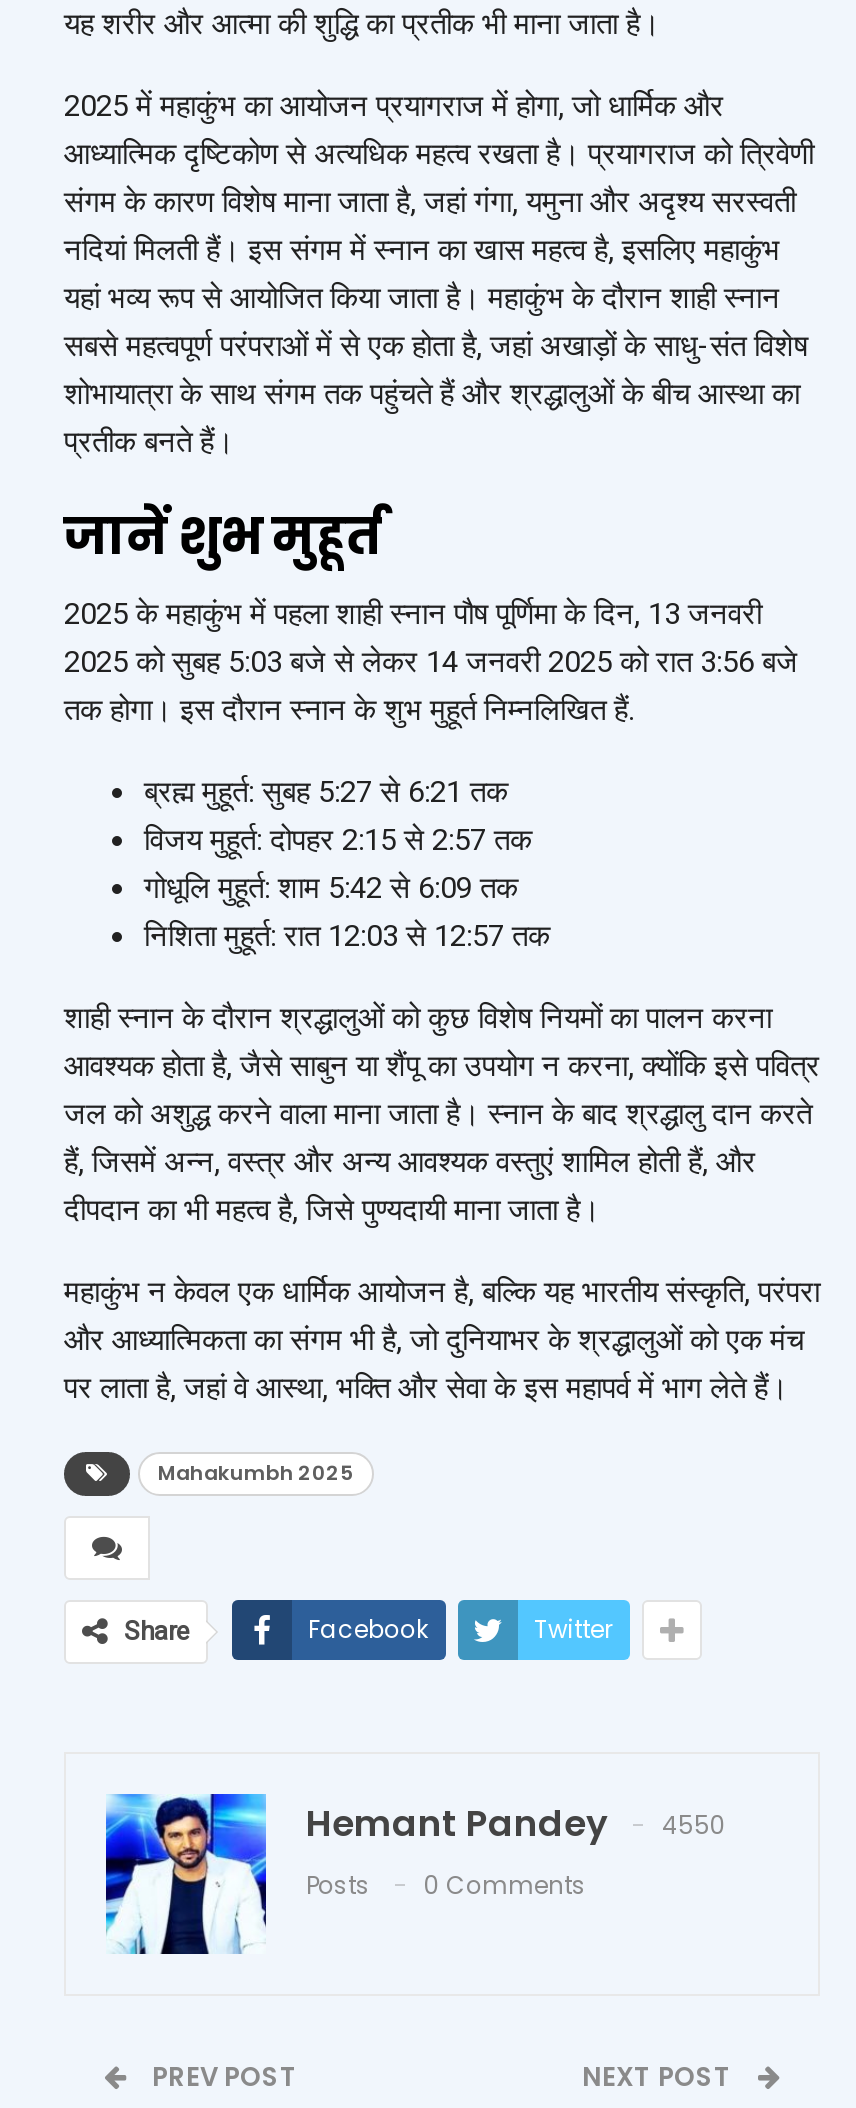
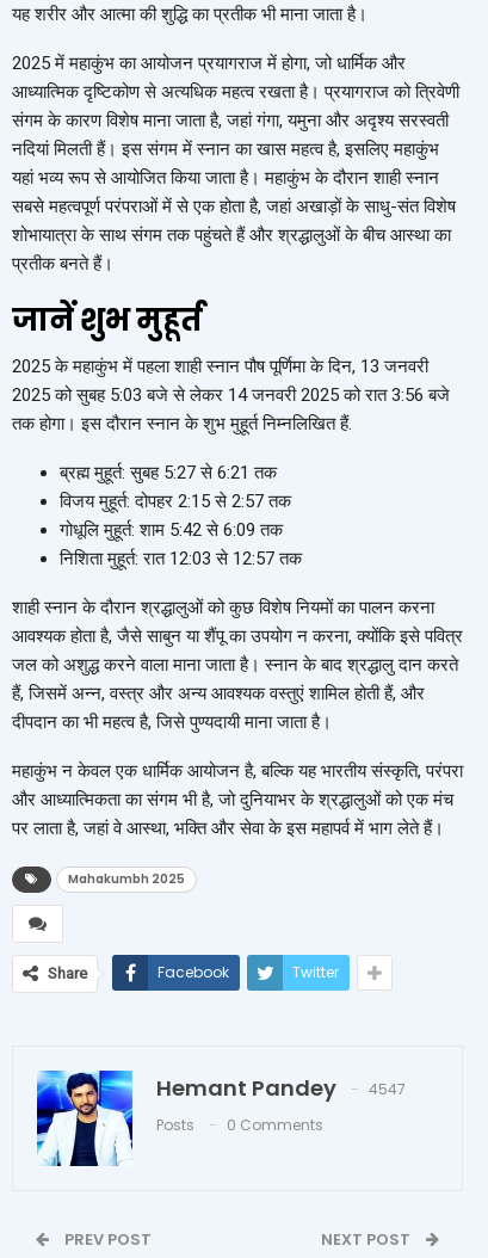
- Hemant Pandey 4550
+ Hemant Pandey 4547
